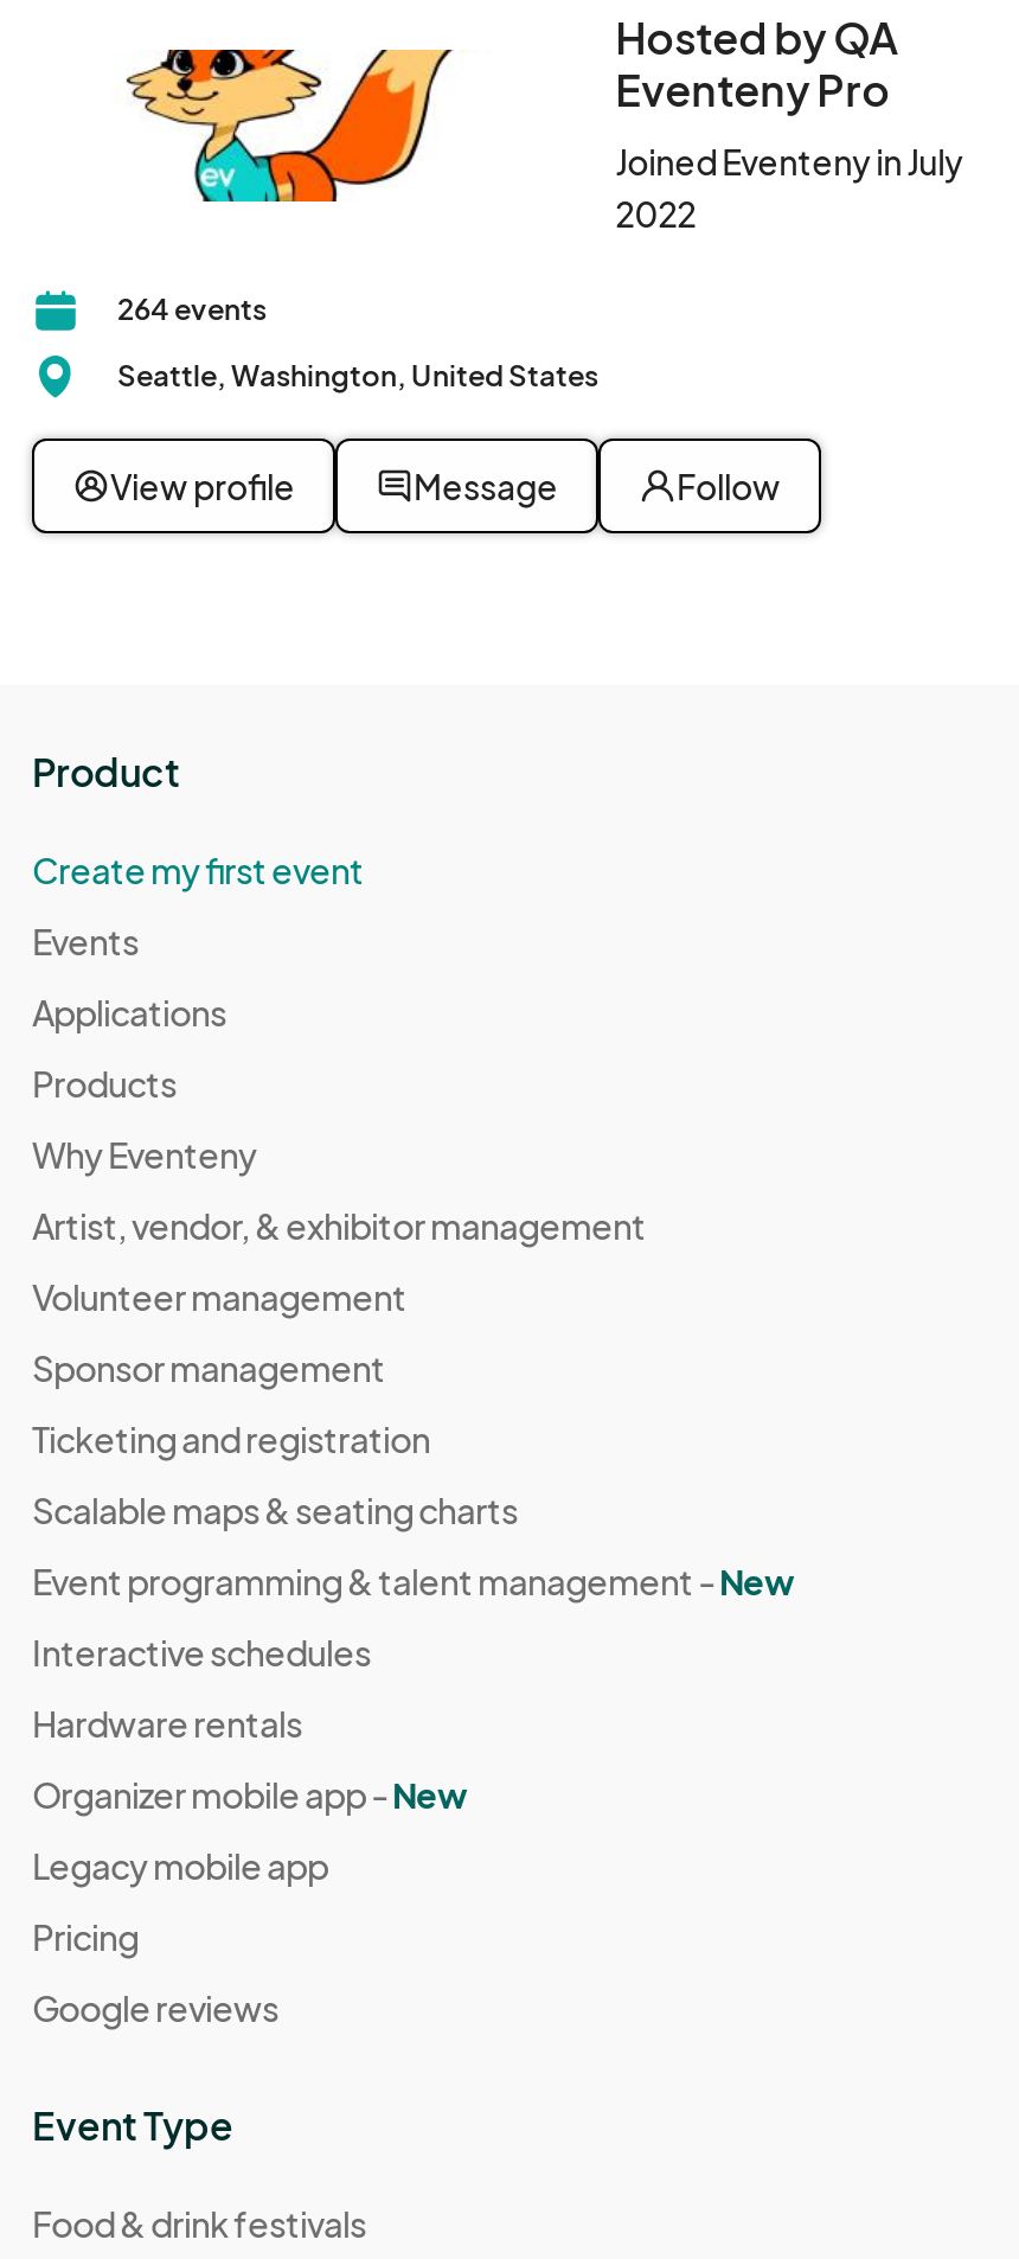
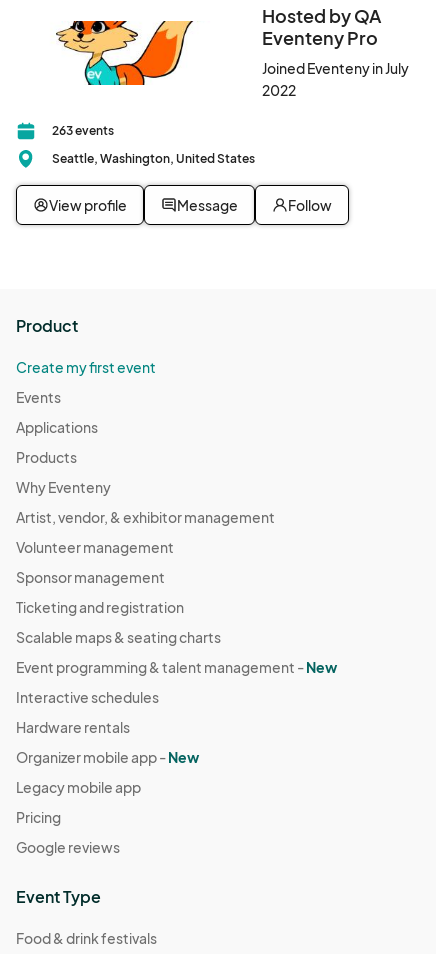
- 264 events
+ 263 events
